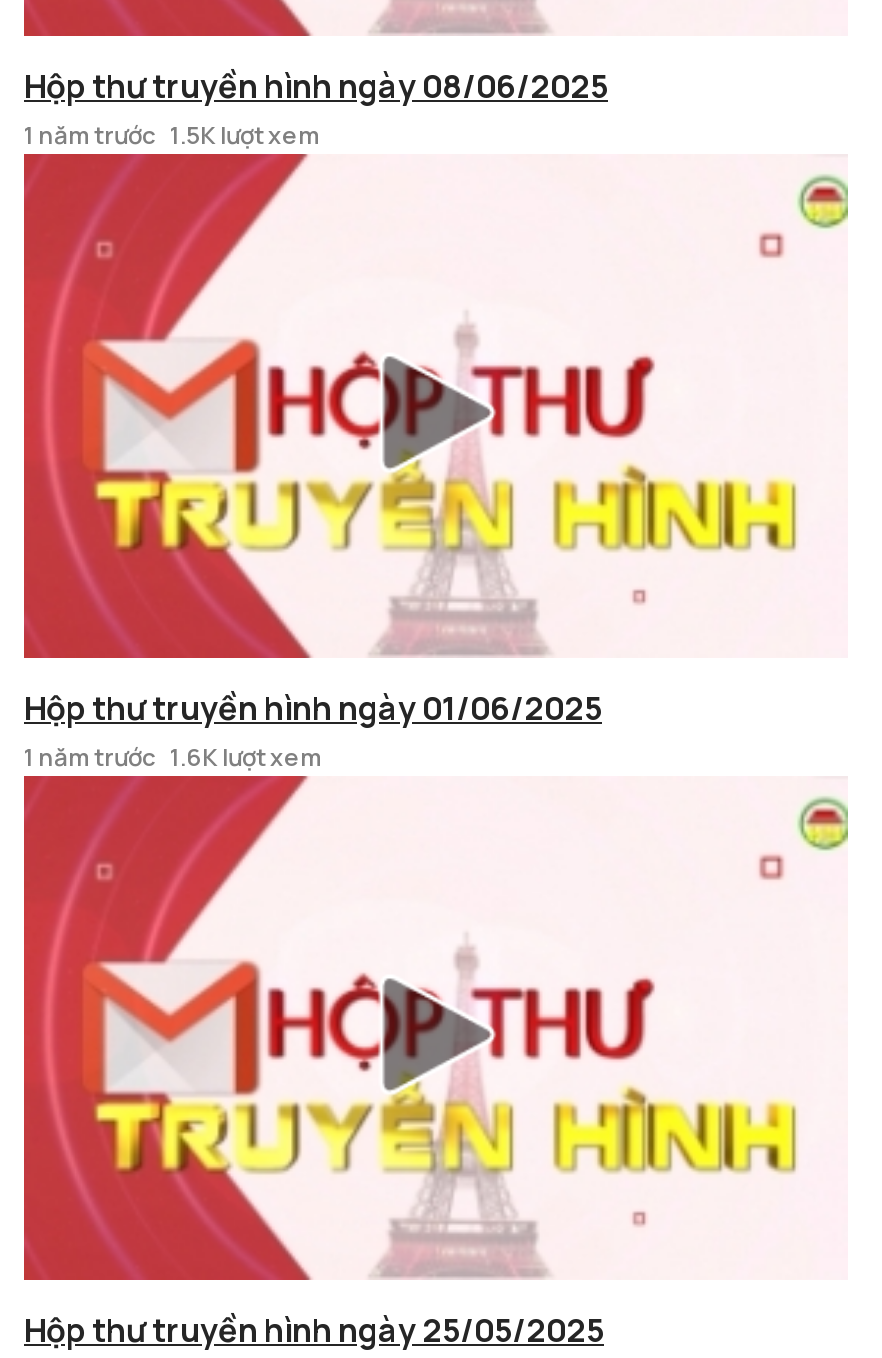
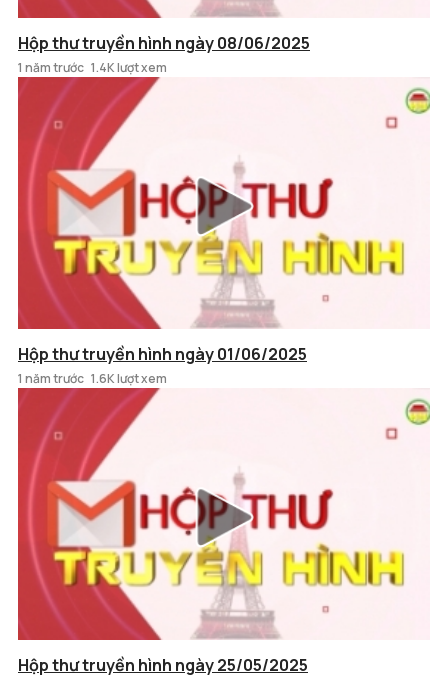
- 1 năm trước 1.5K lượt xem
+ 1 năm trước 1.4K lượt xem
